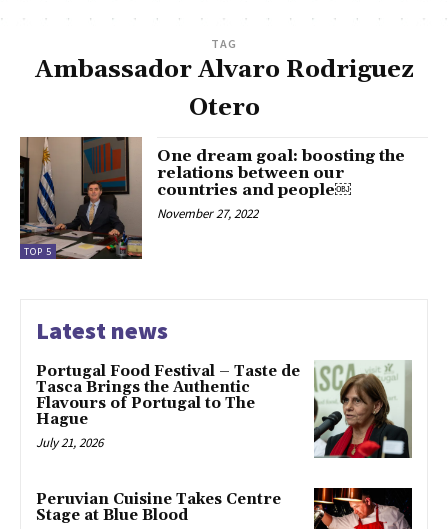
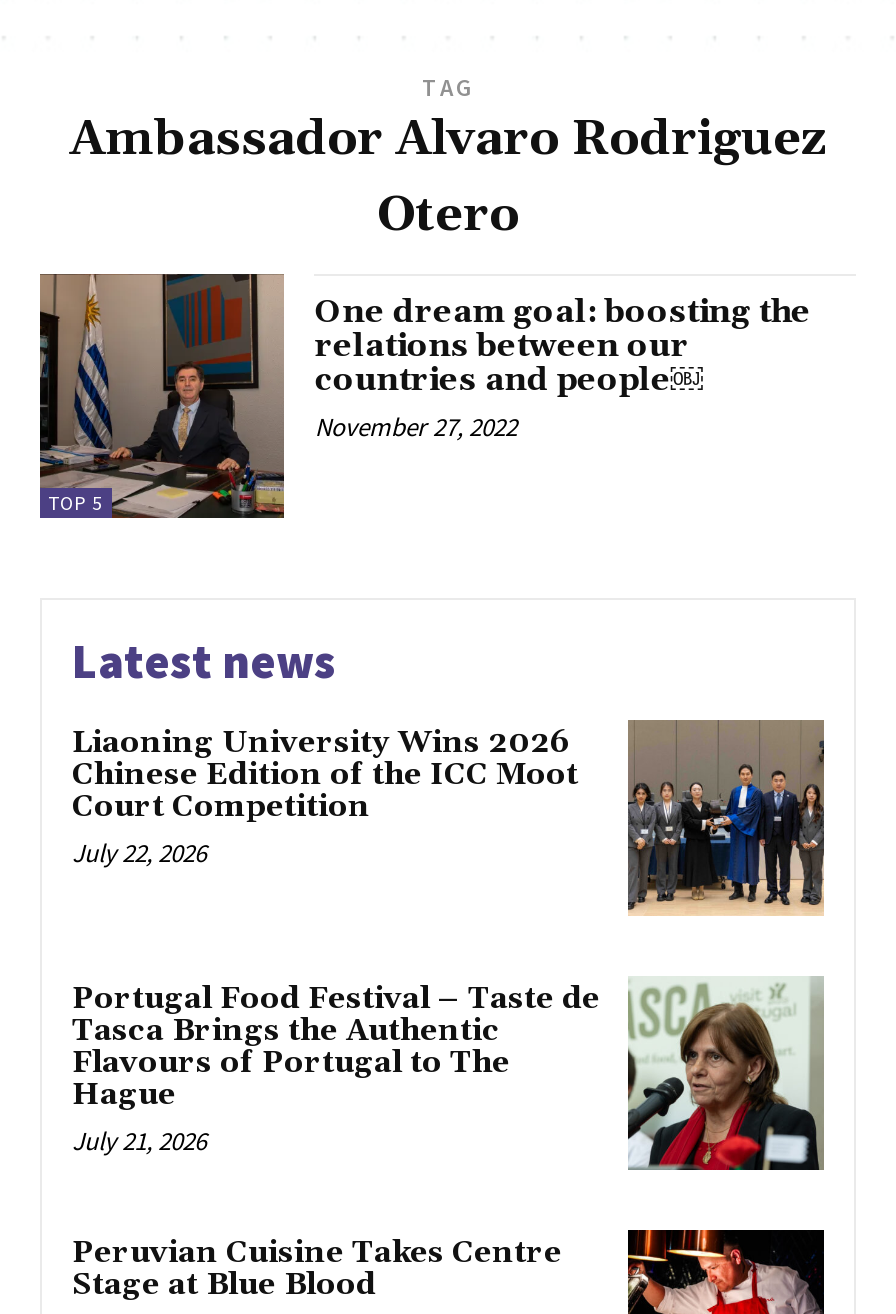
+ [image]
+ Liaoning University Wins 2026
+ Chinese Edition of the ICC Moot
+ Court Competition
+ July 22, 2026
